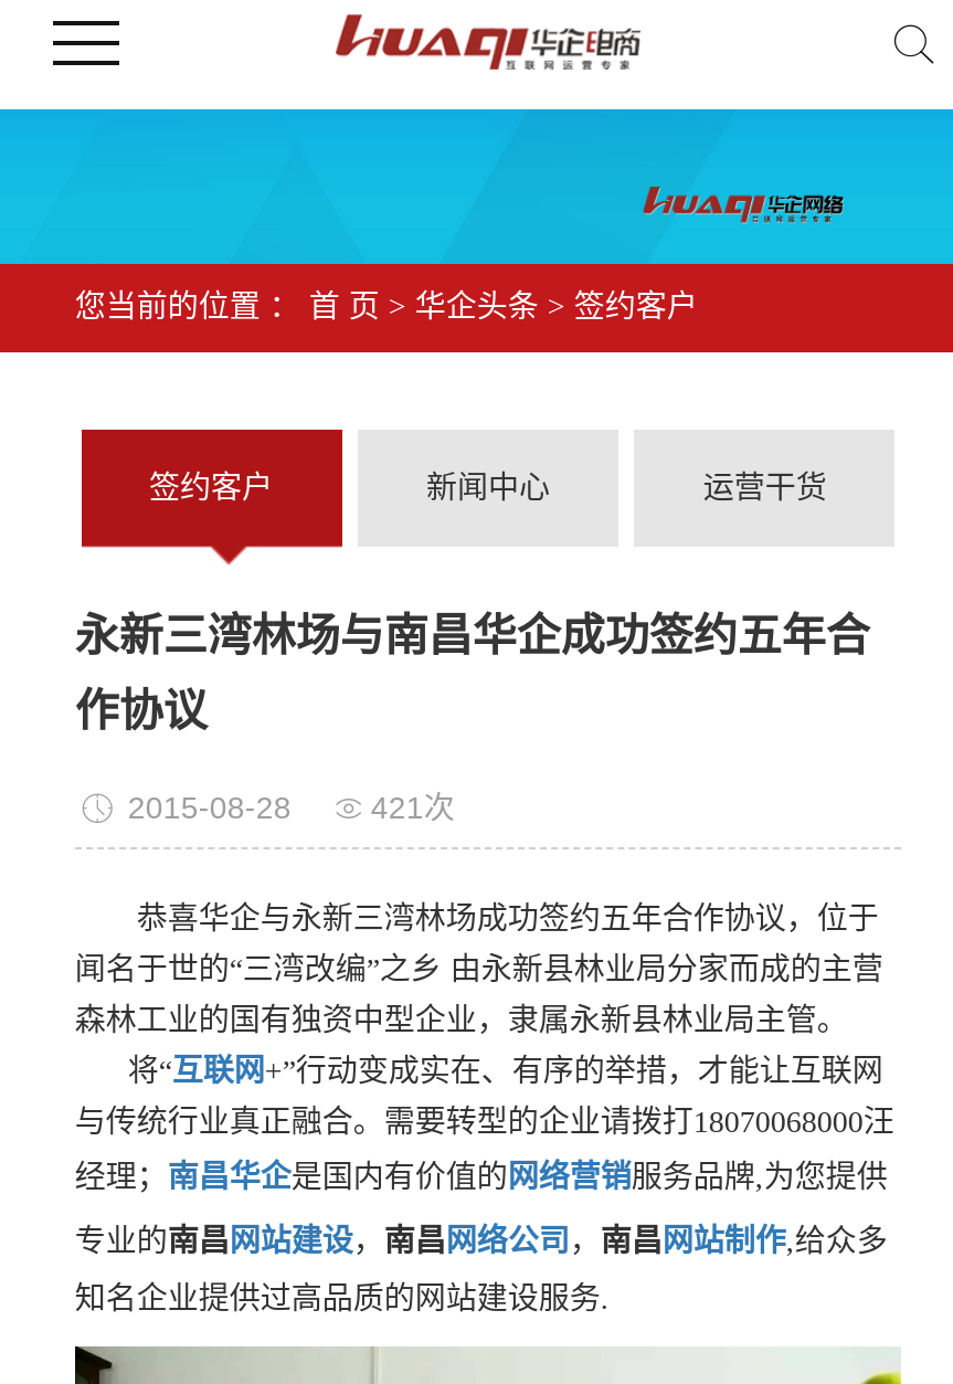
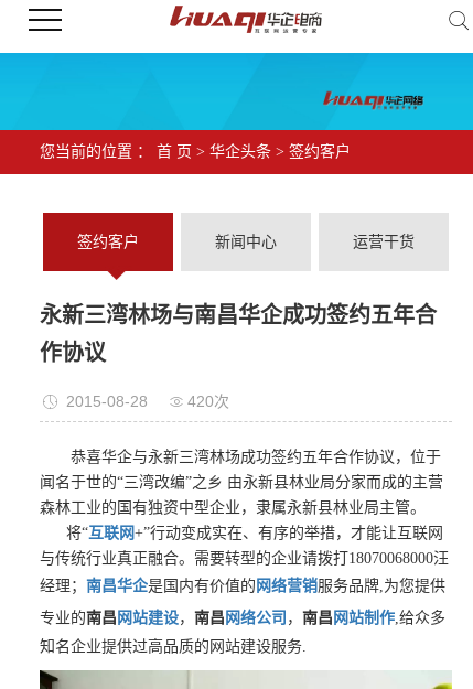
- 421次
+ 420次
